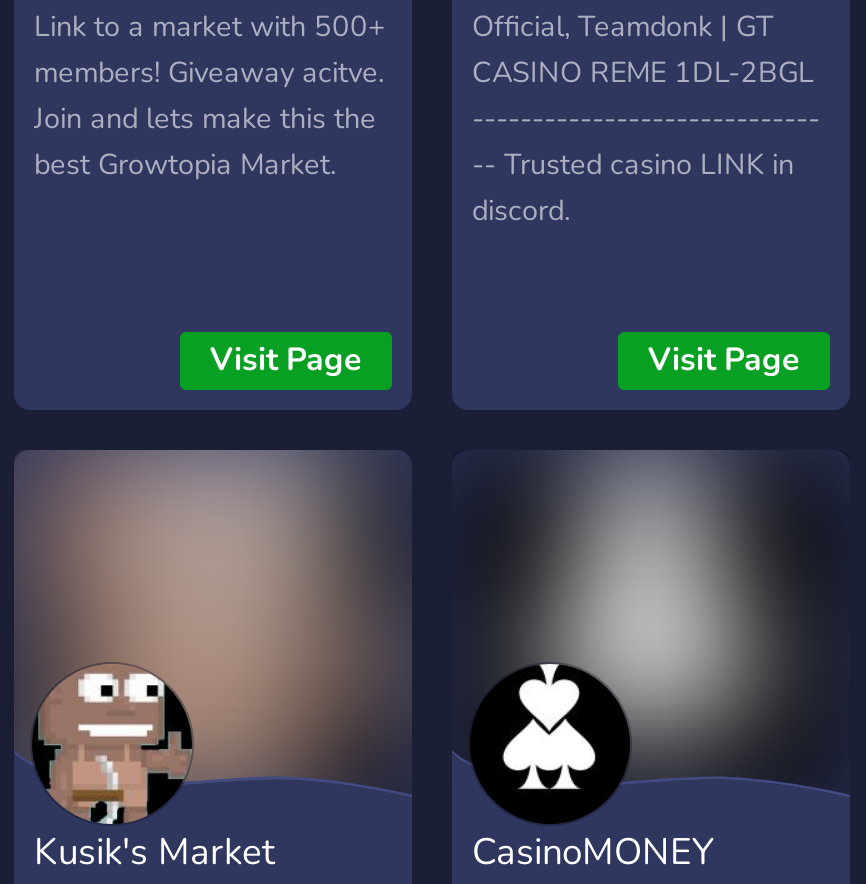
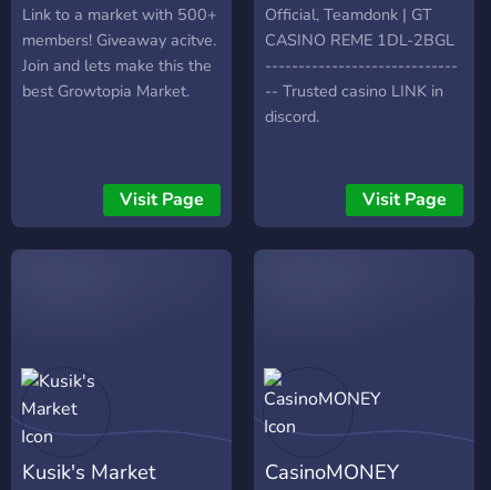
- [image]

- [image]
